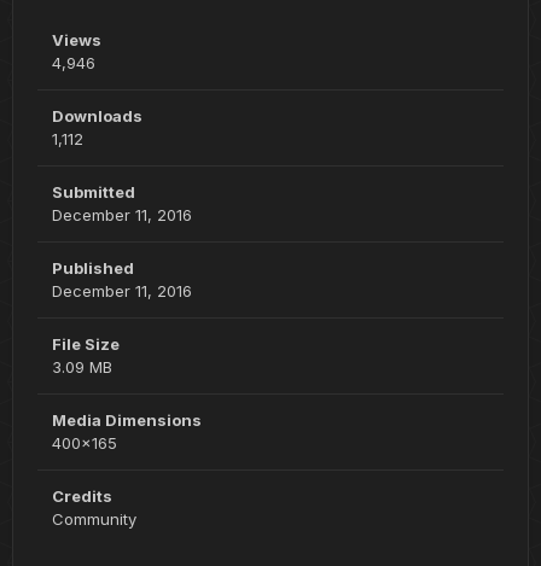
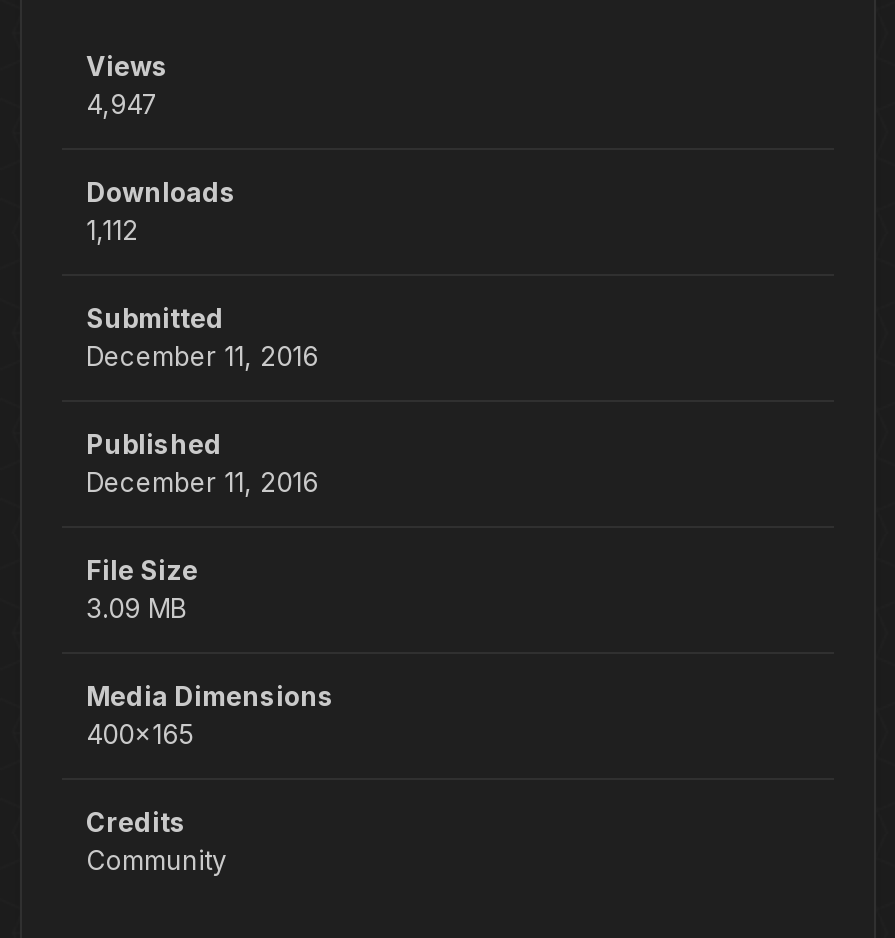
- 4,946
+ 4,947
